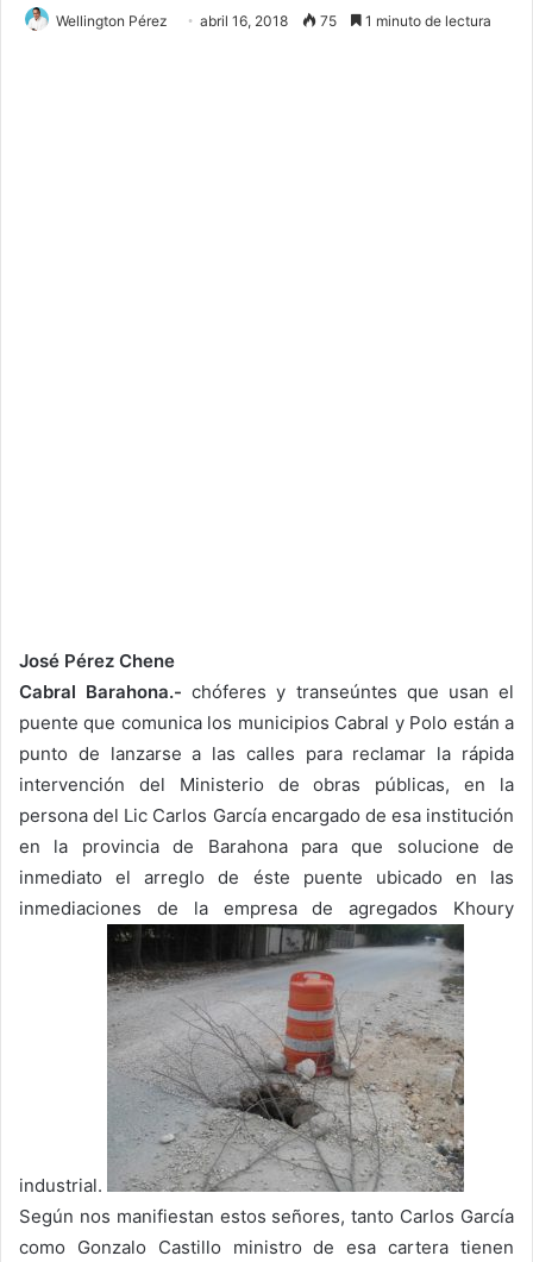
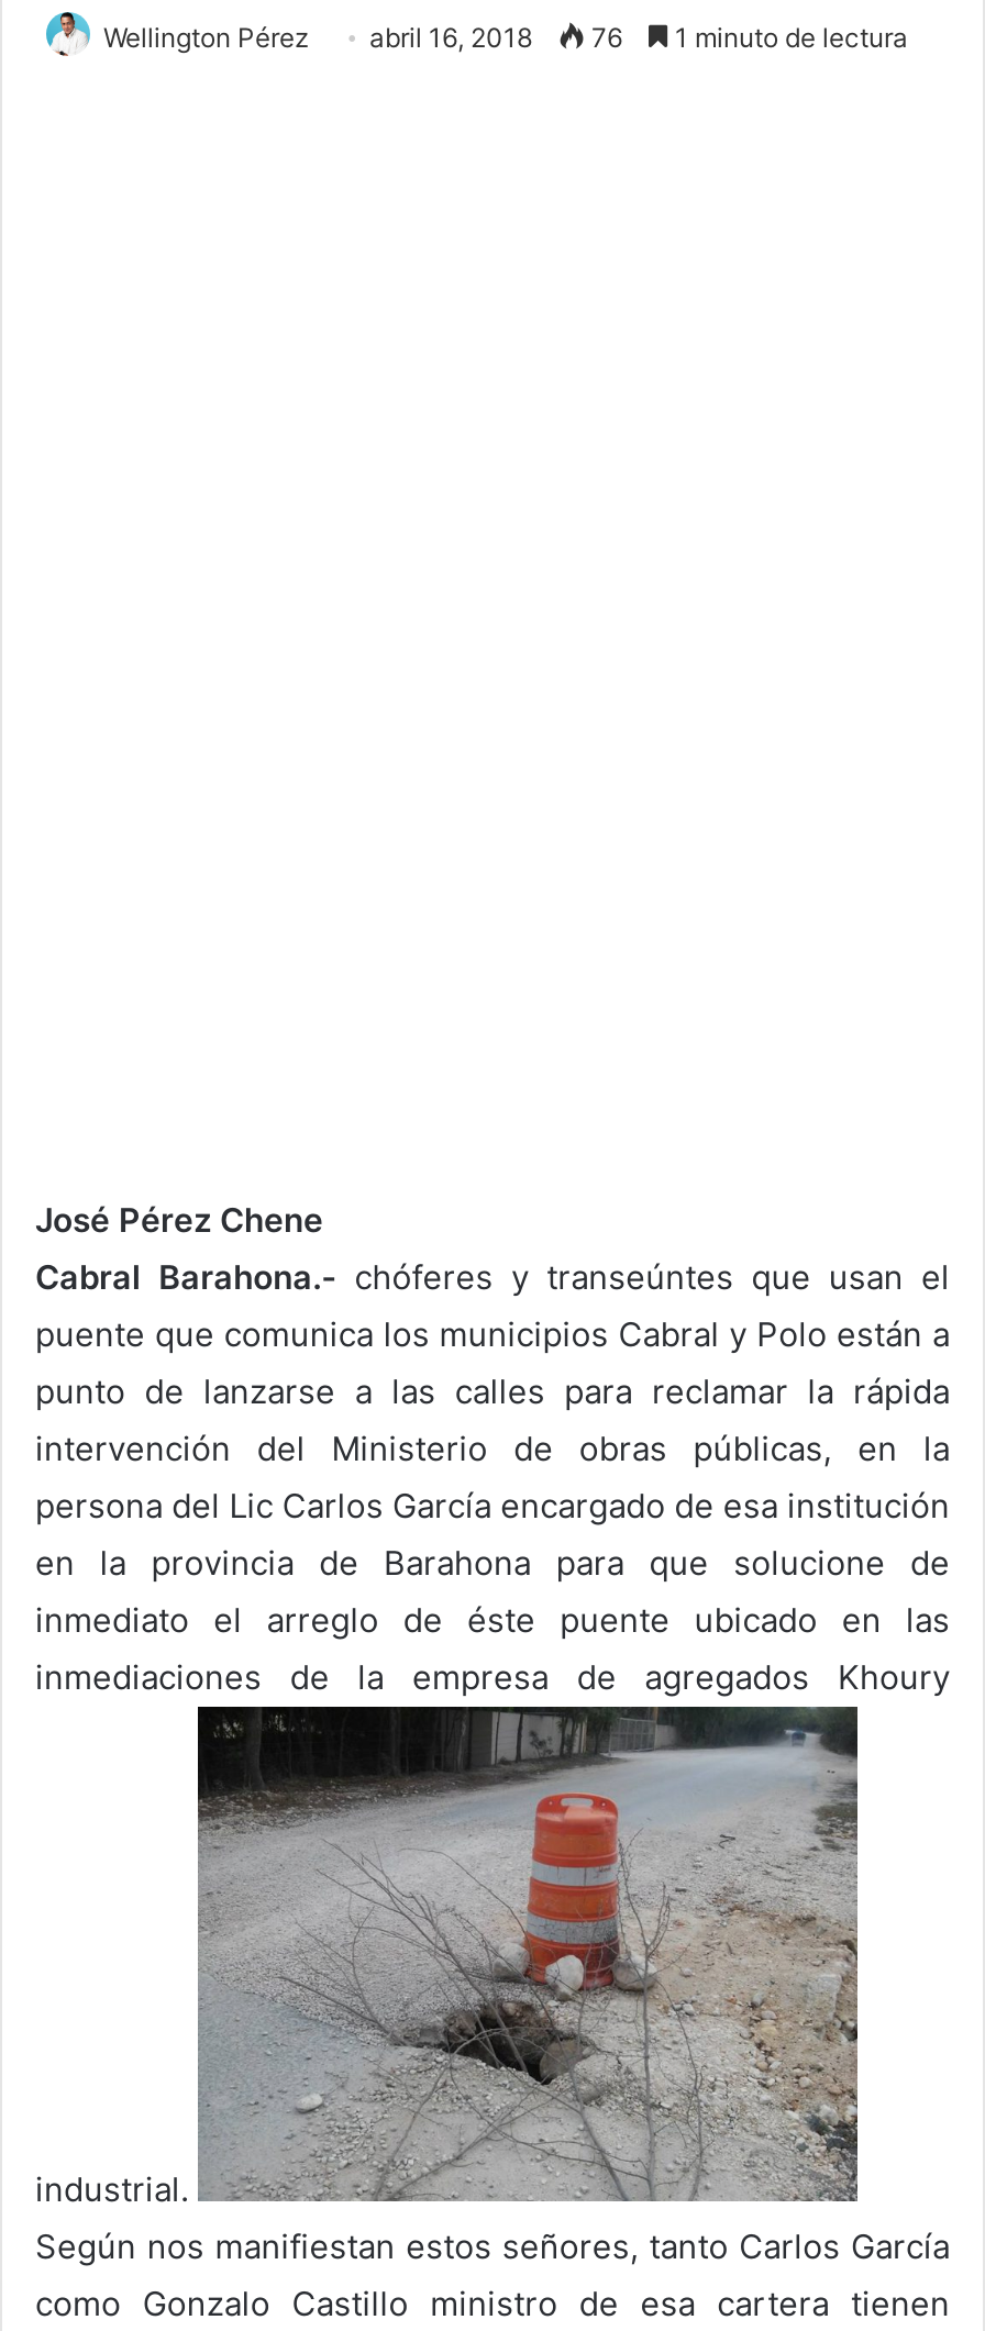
- Wellington Pérez abril 16, 2018 75 1 minuto de lectura
+ Wellington Pérez abril 16, 2018 76 1 minuto de lectura
